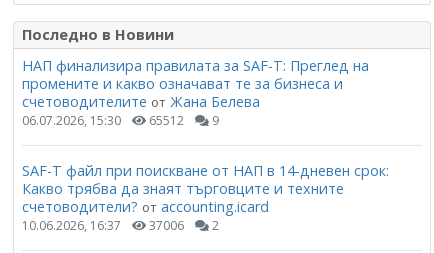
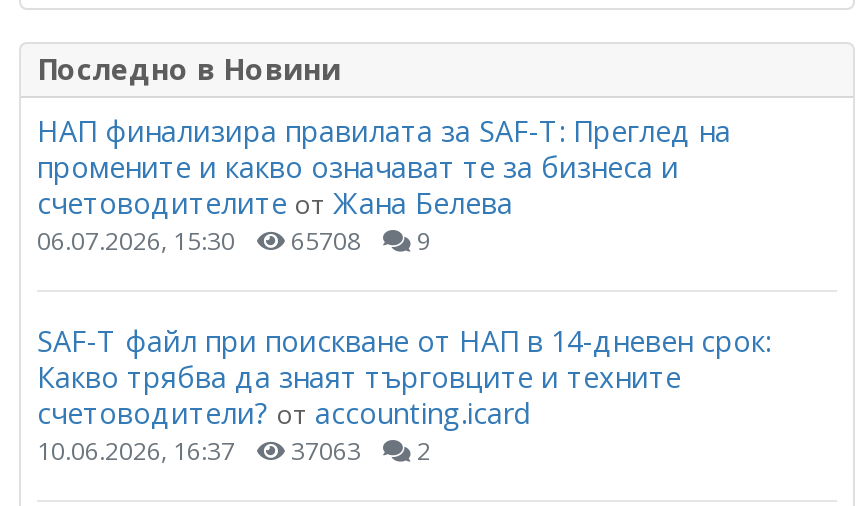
- 06.07.2026, 15:30 65512 9
+ 06.07.2026, 15:30 65708 9

- 10.06.2026, 16:37 37006 2
+ 10.06.2026, 16:37 37063 2
